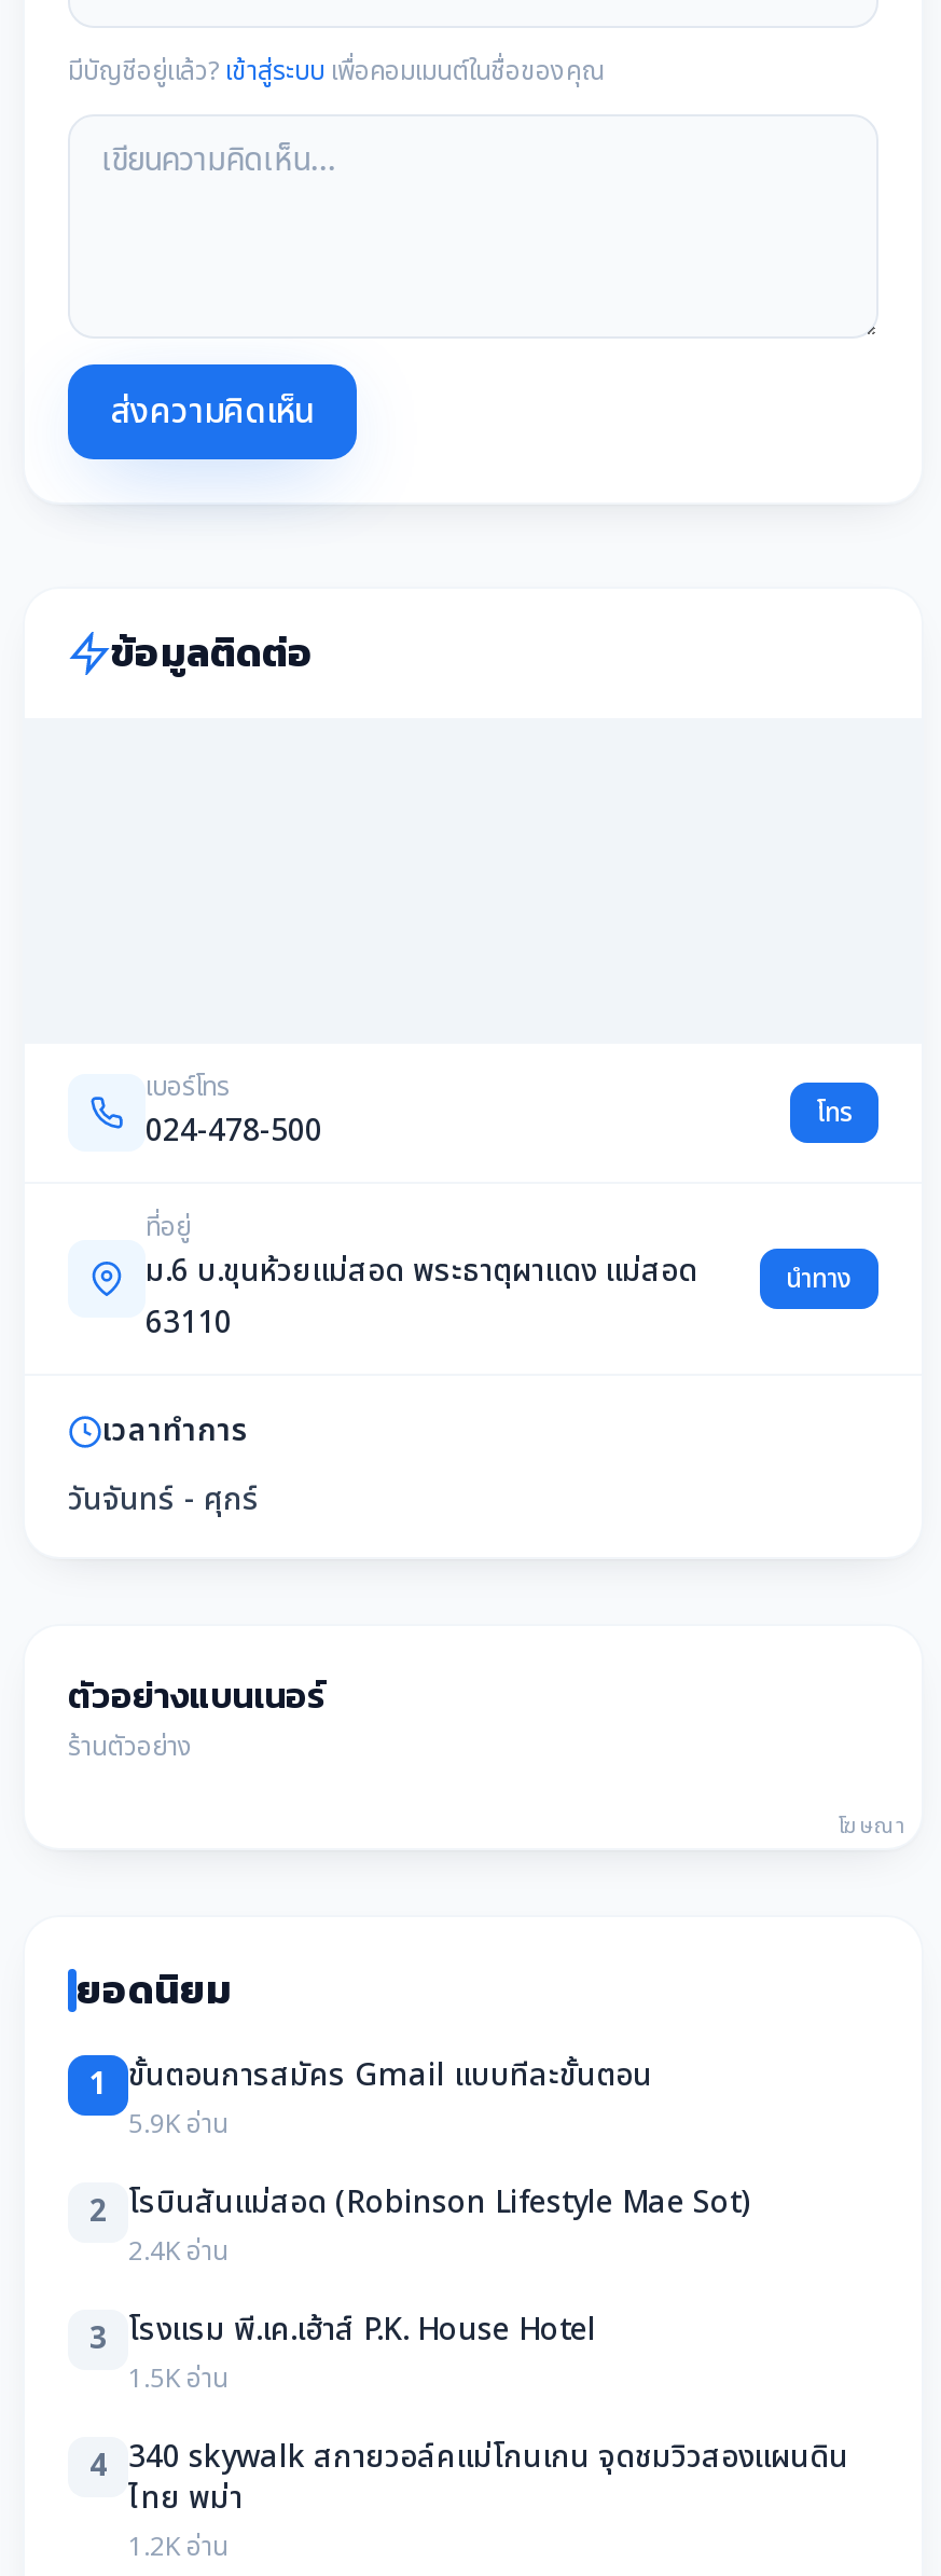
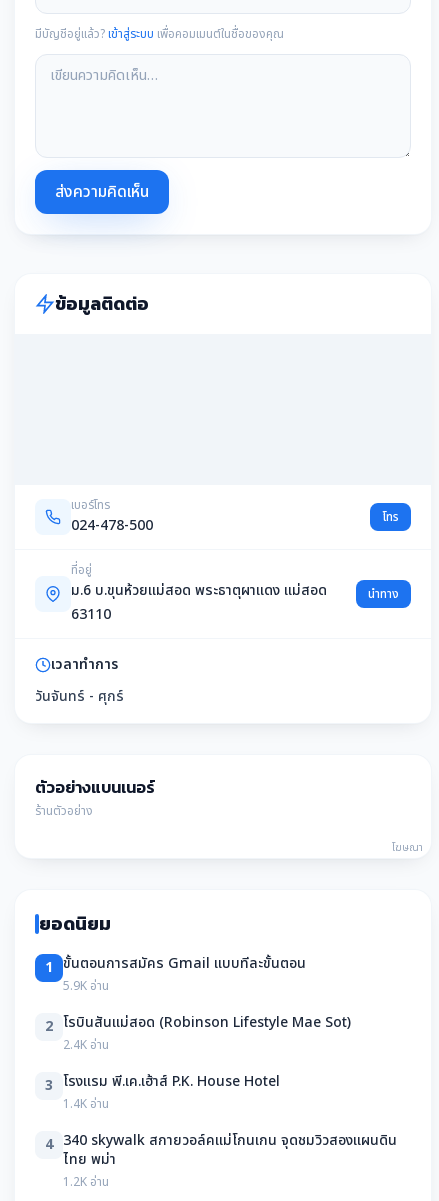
- 1.5K อ่าน
+ 1.4K อ่าน
